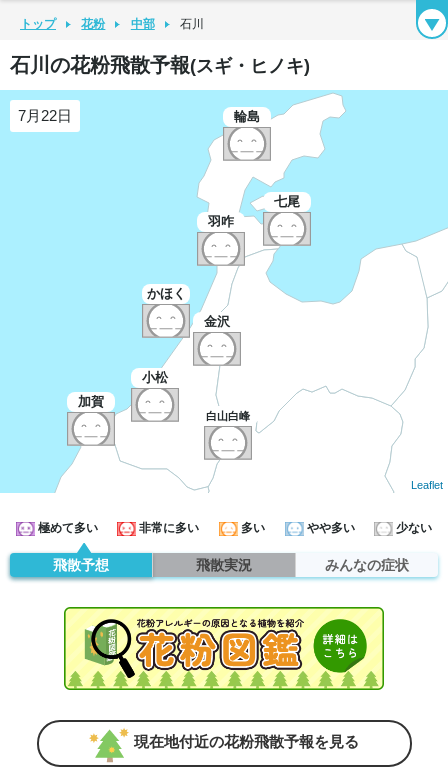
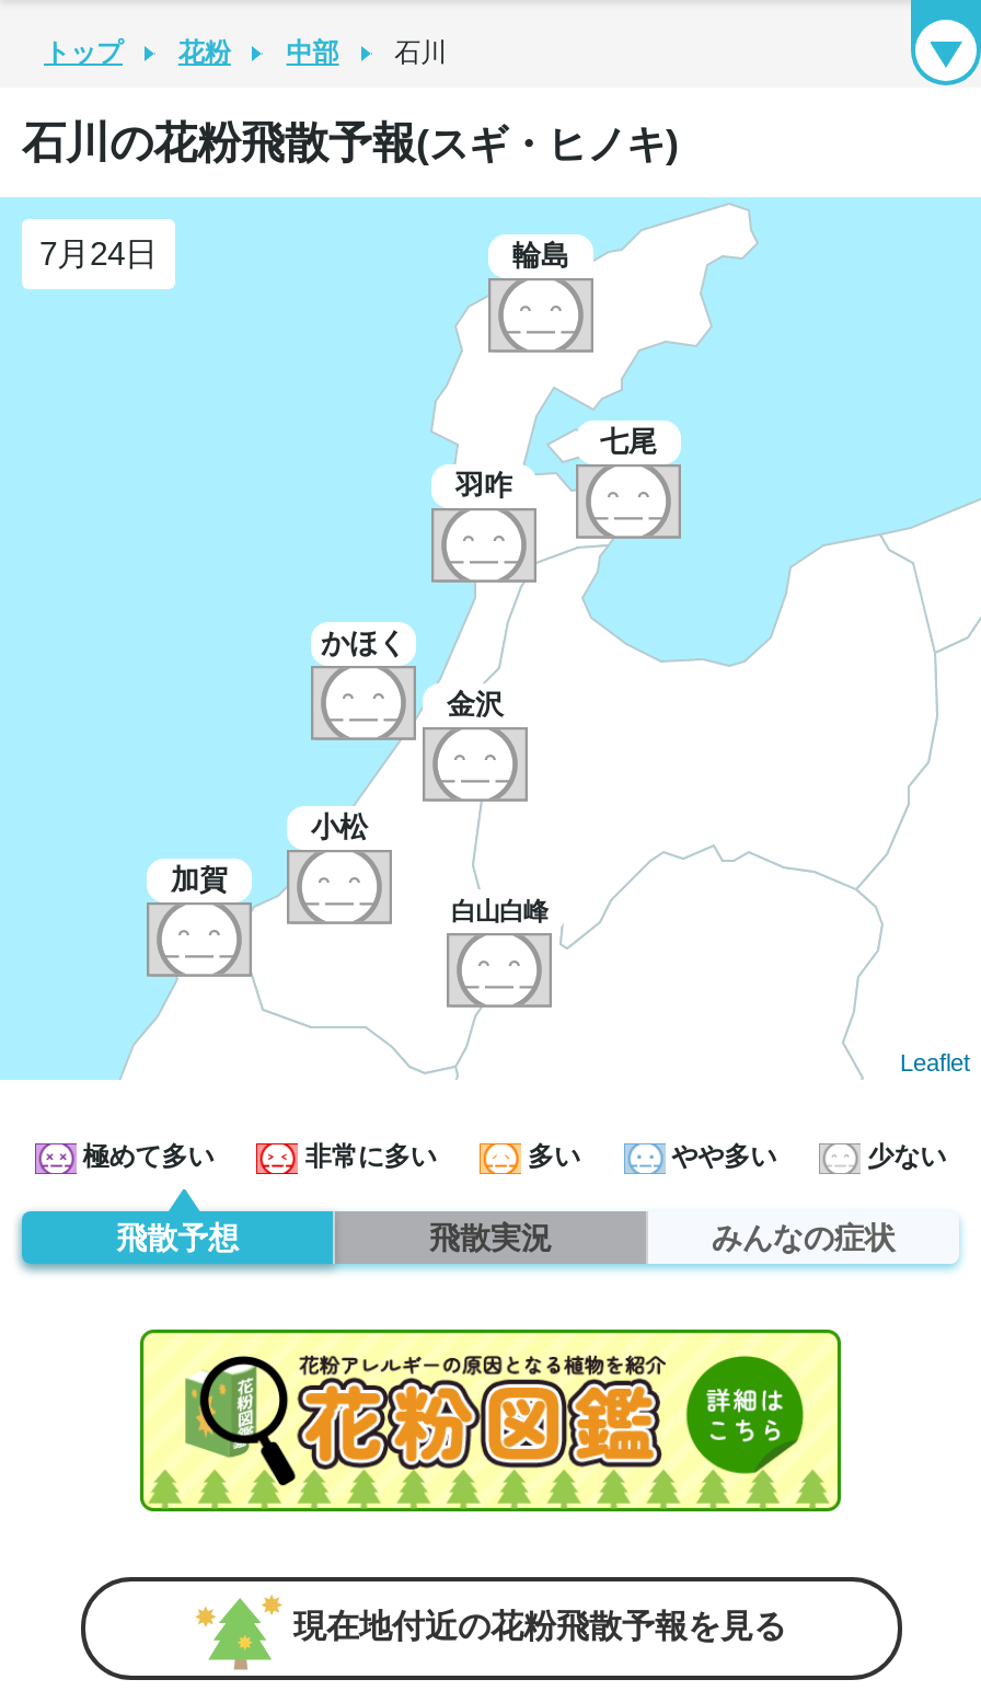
- 7月22日
+ 7月24日
